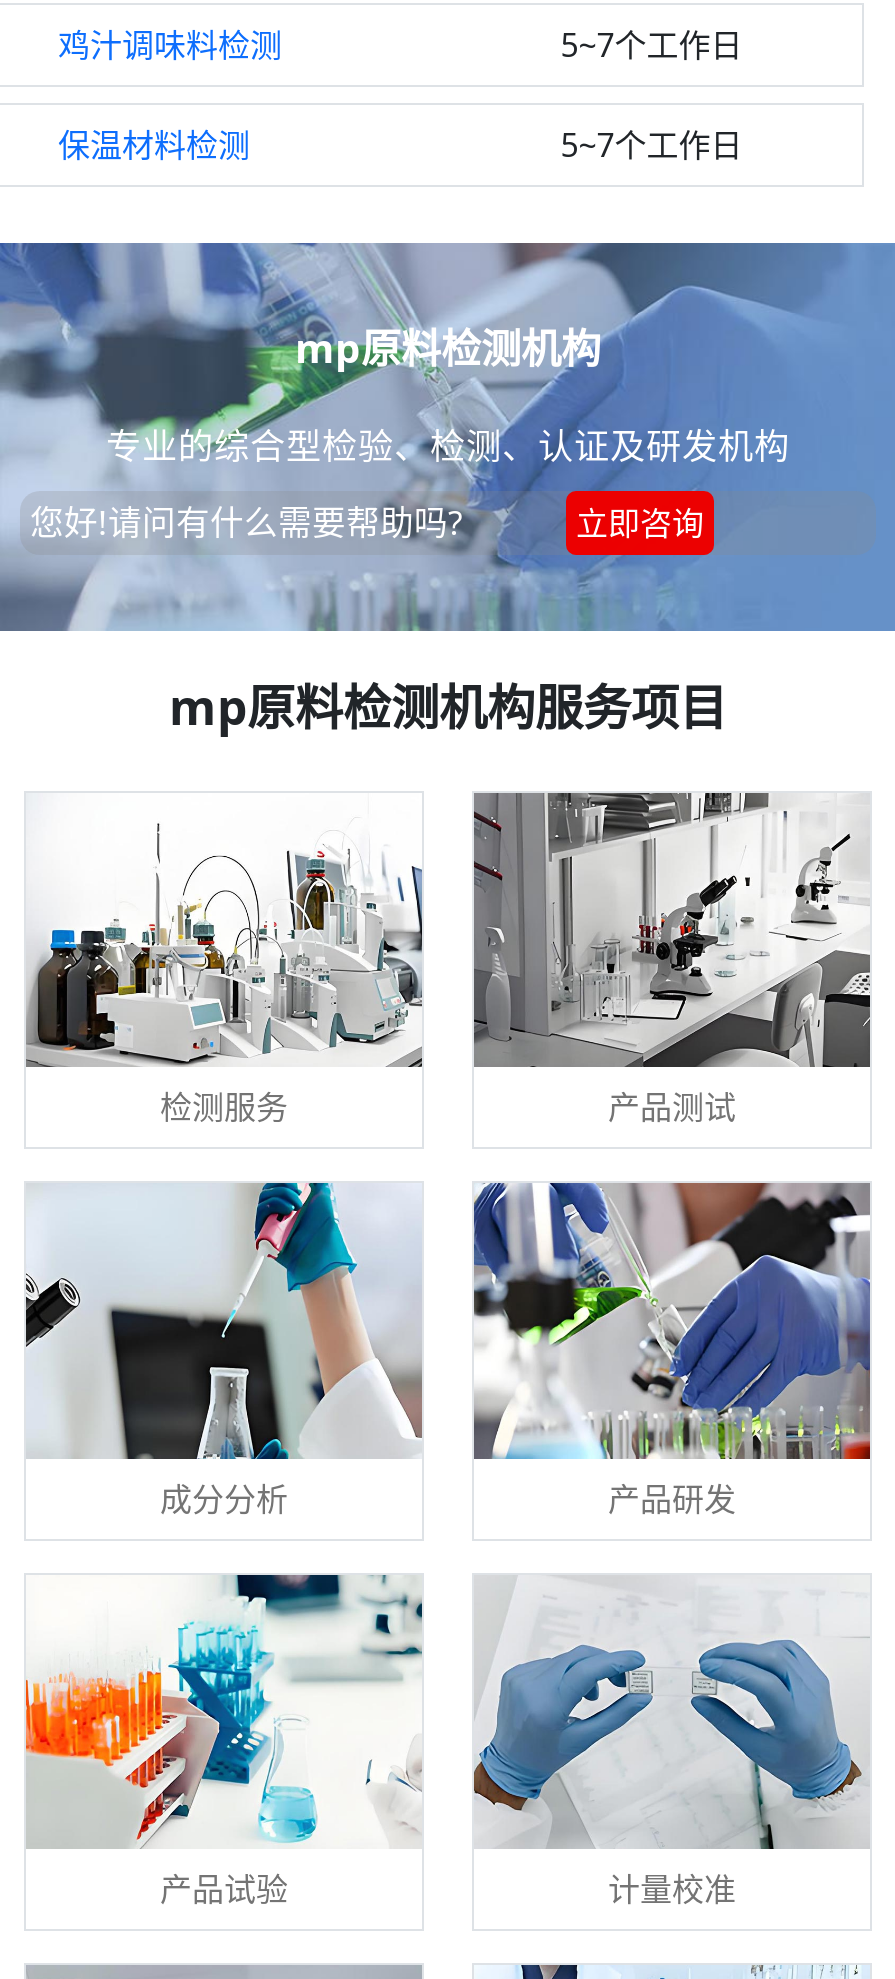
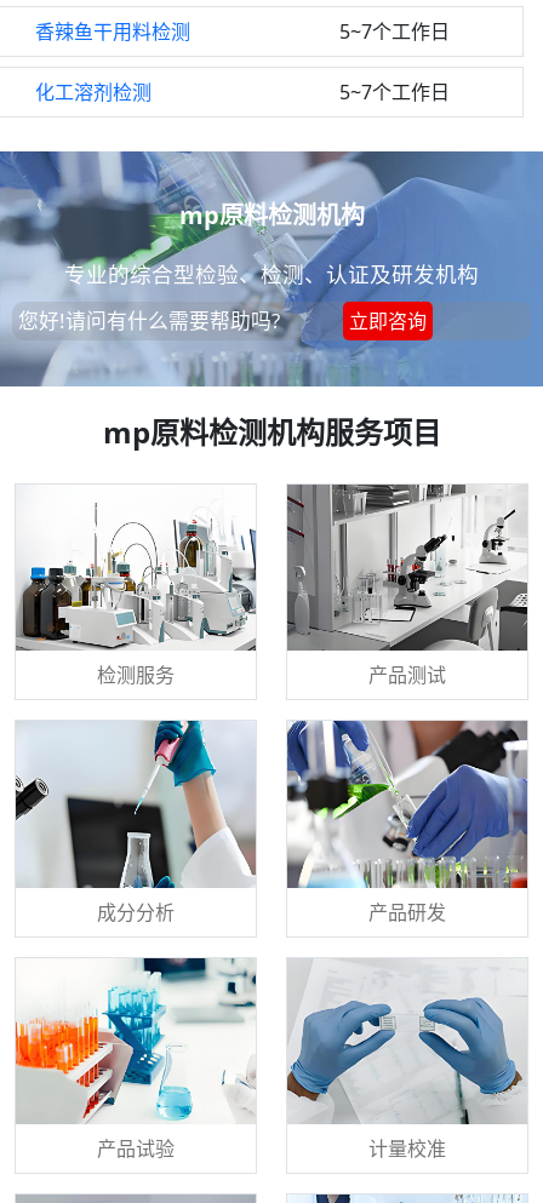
- 鸡汁调味料检测
+ 香辣鱼干用料检测

- 保温材料检测
+ 化工溶剂检测
